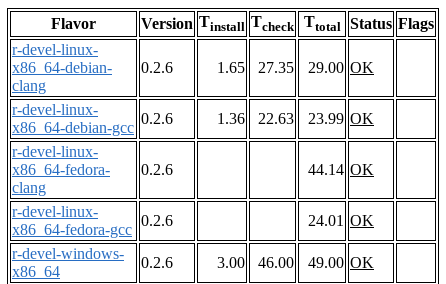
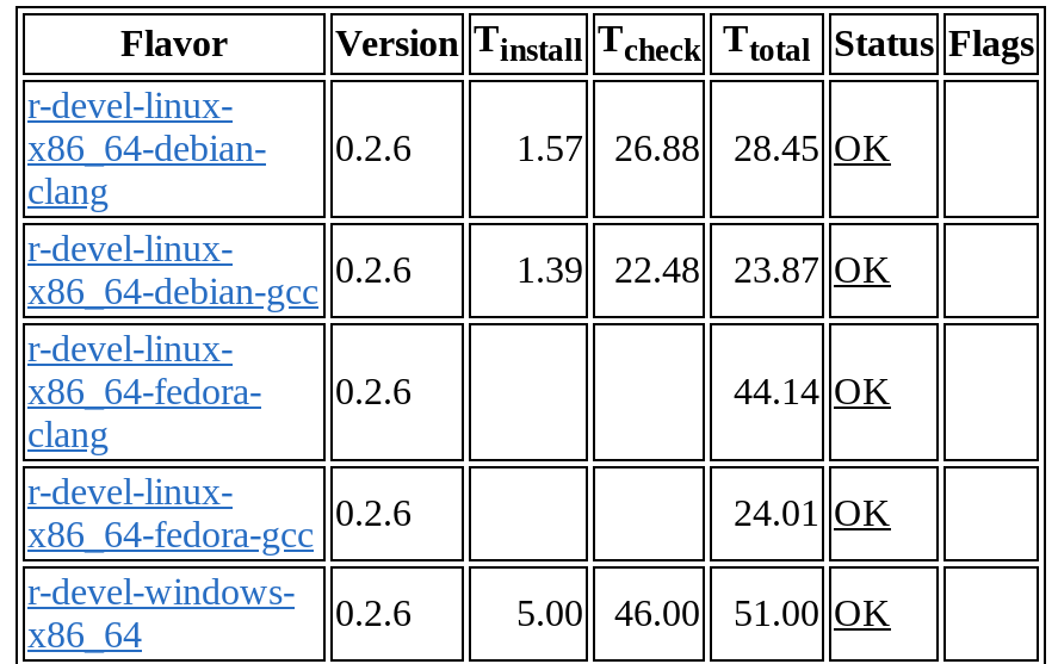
- 1.65
+ 1.57

- 27.35
+ 26.88

- 29.00 OK
+ 28.45 OK

- 1.36
+ 1.39

- 22.63
+ 22.48

- 23.99 OK
+ 23.87 OK

- 3.00
+ 5.00

- 49.00 OK
+ 51.00 OK
